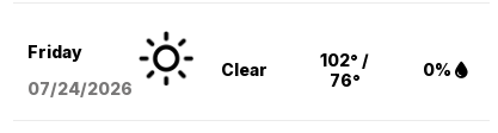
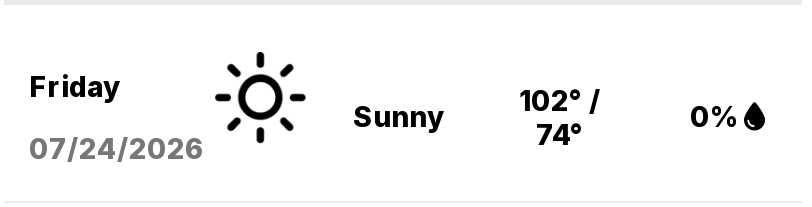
- Clear
+ Sunny

- 76°
+ 74°
